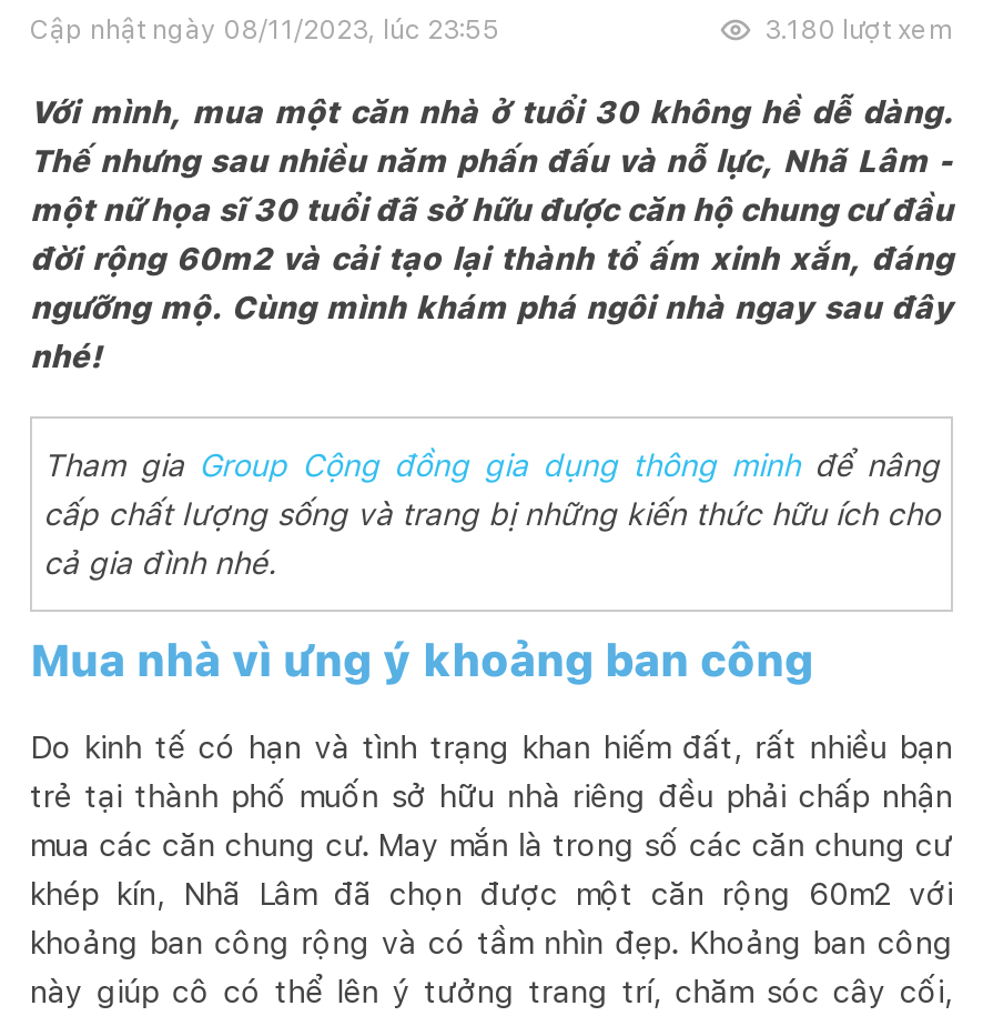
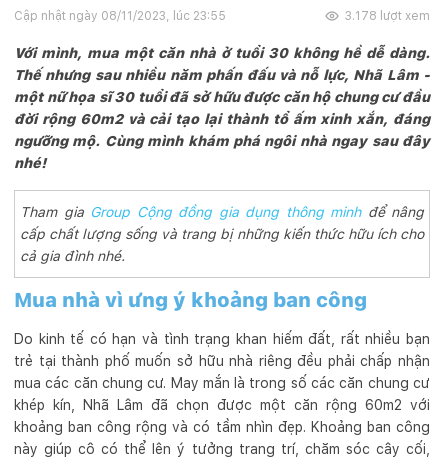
- 3.180 lượt xem
+ 3.178 lượt xem
